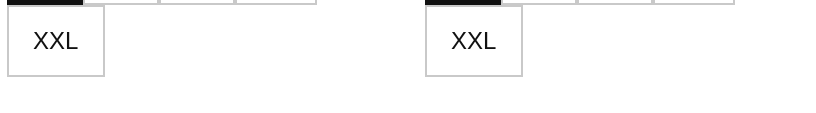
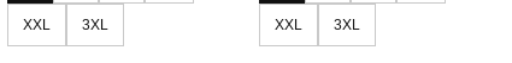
+ 3XL

+ 3XL
